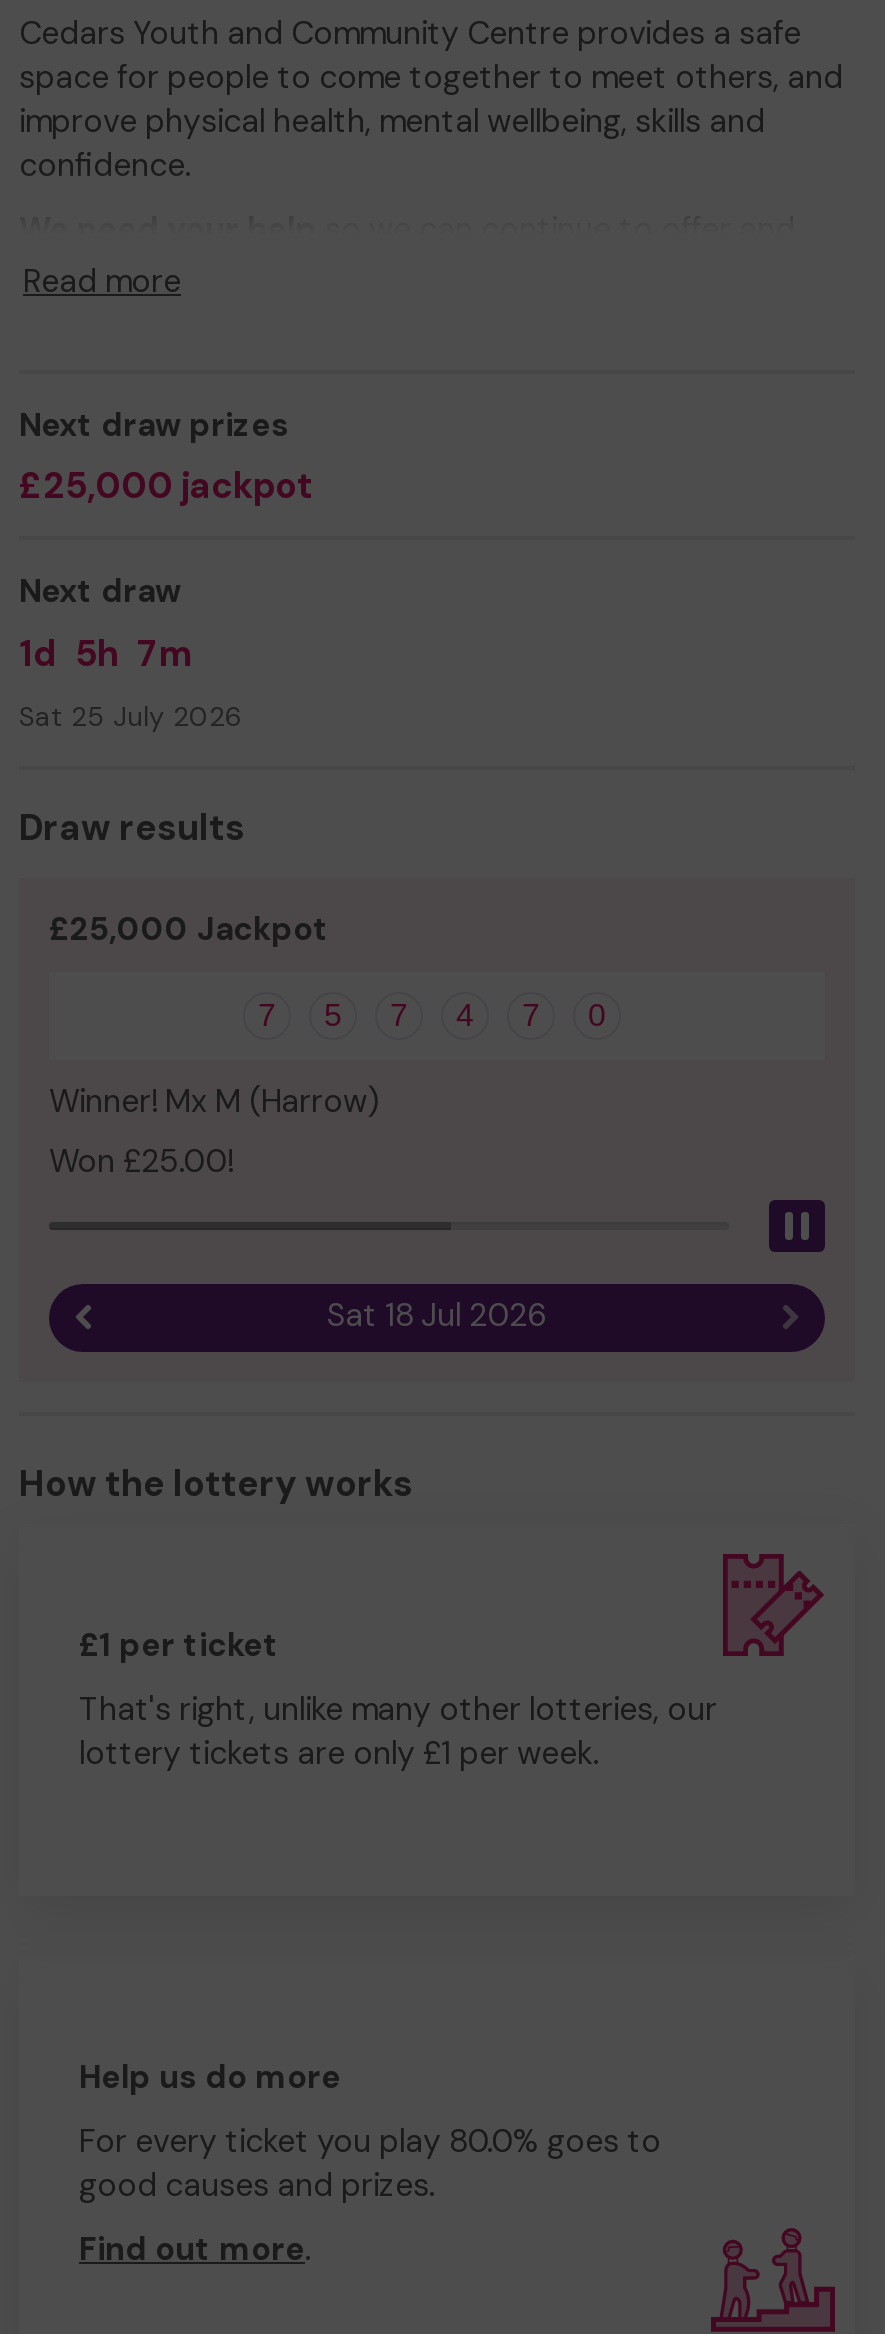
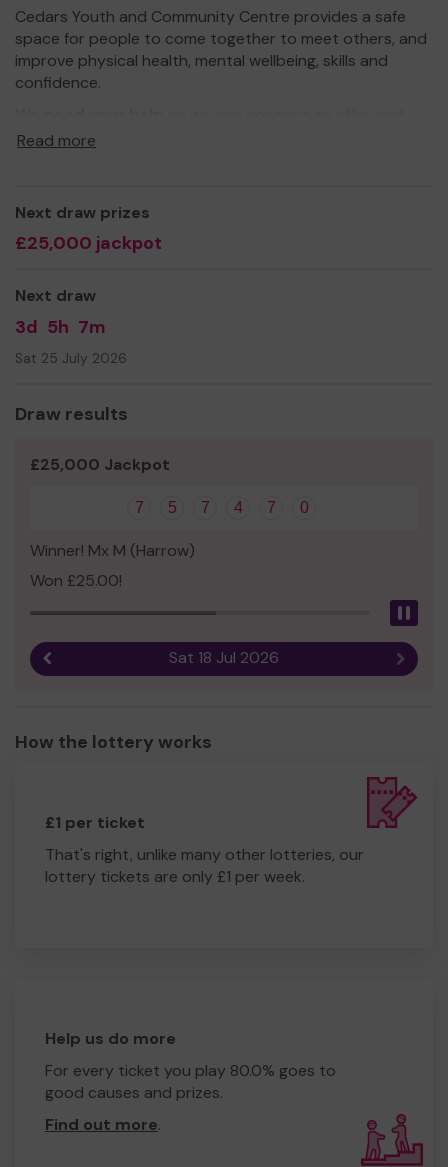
- 1d 5h 7m
+ 3d 5h 7m
